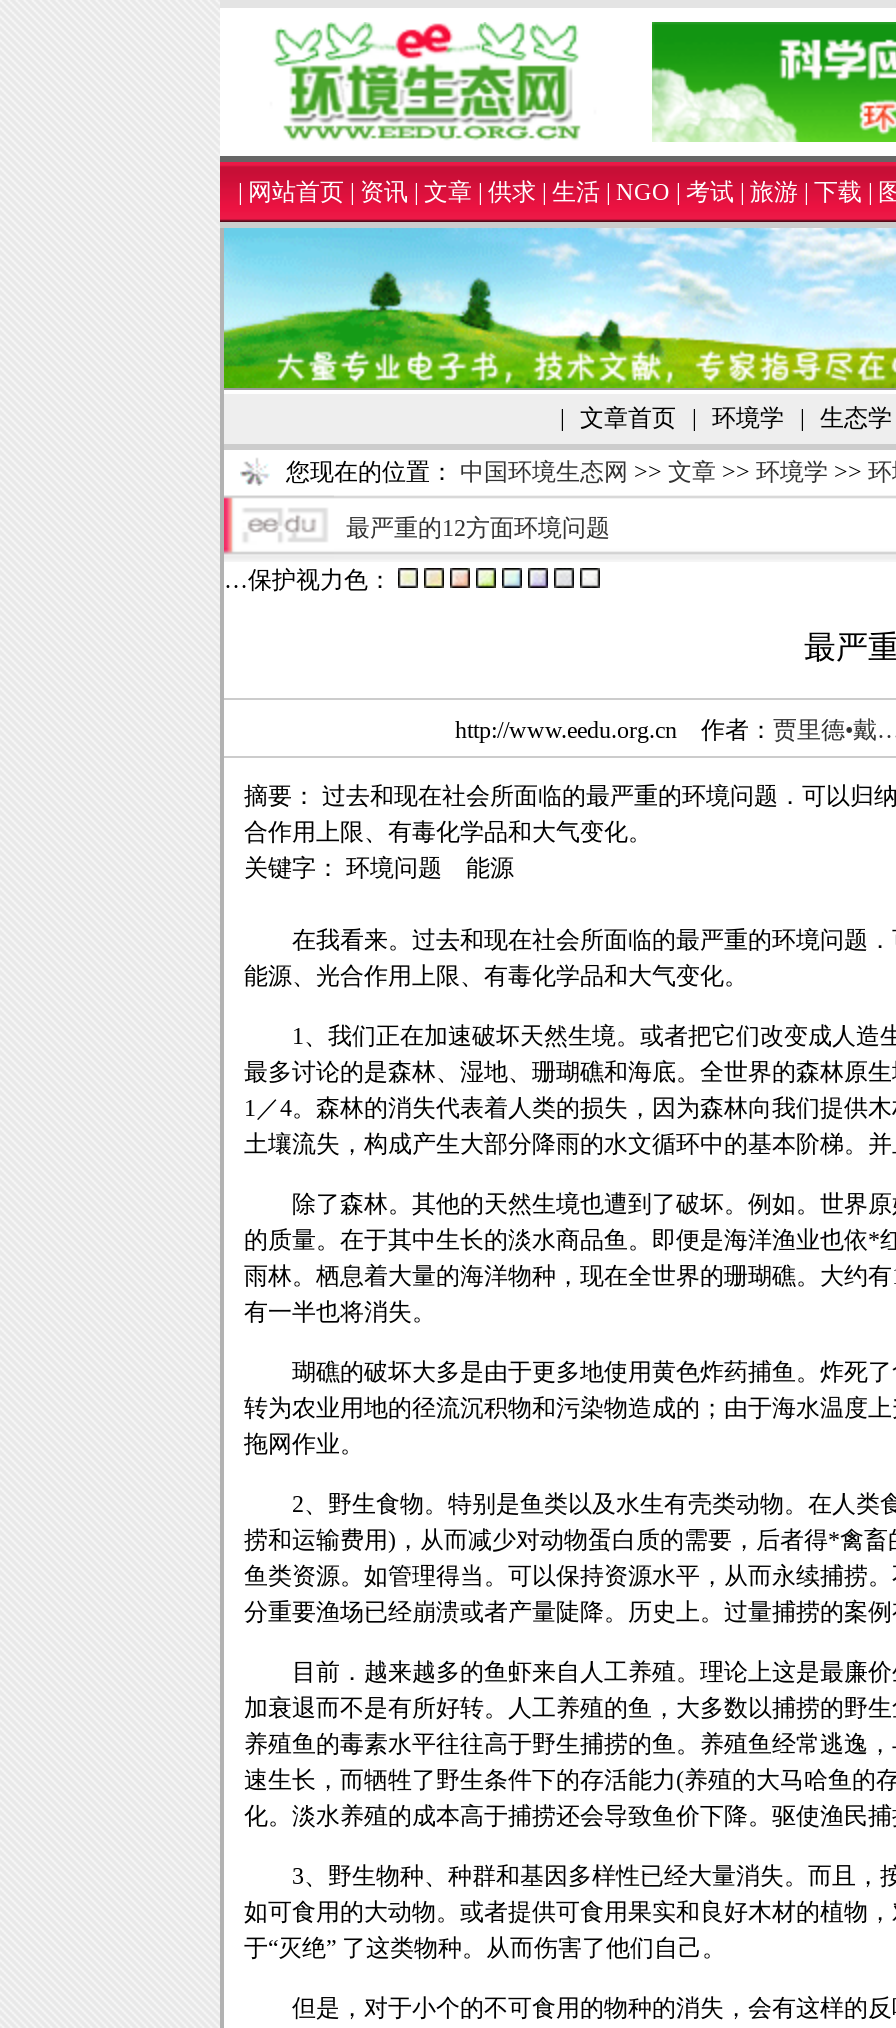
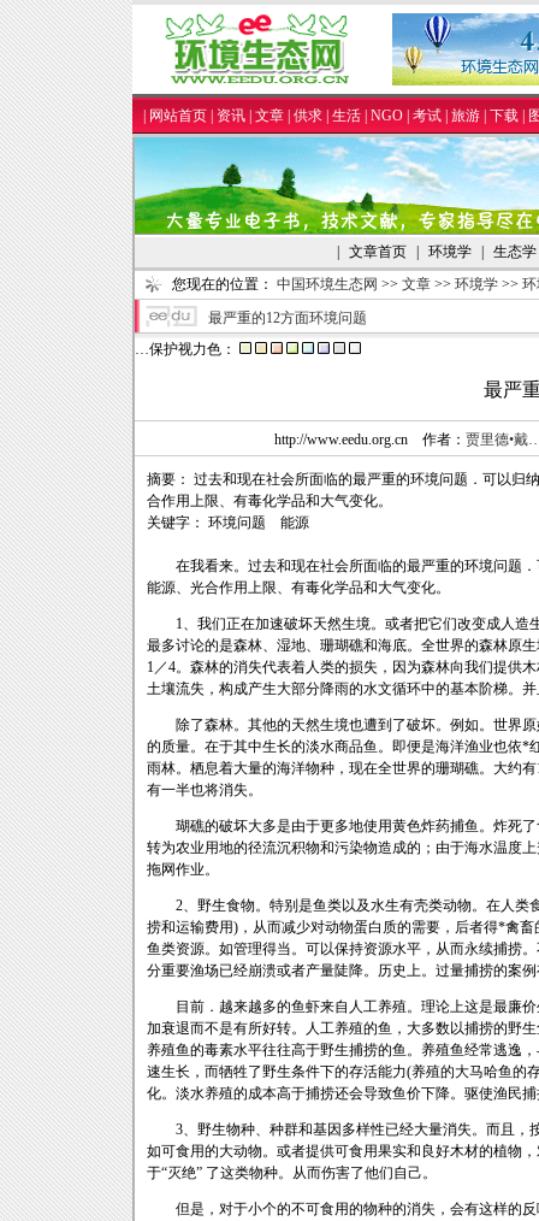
- [image]
+ [image]
